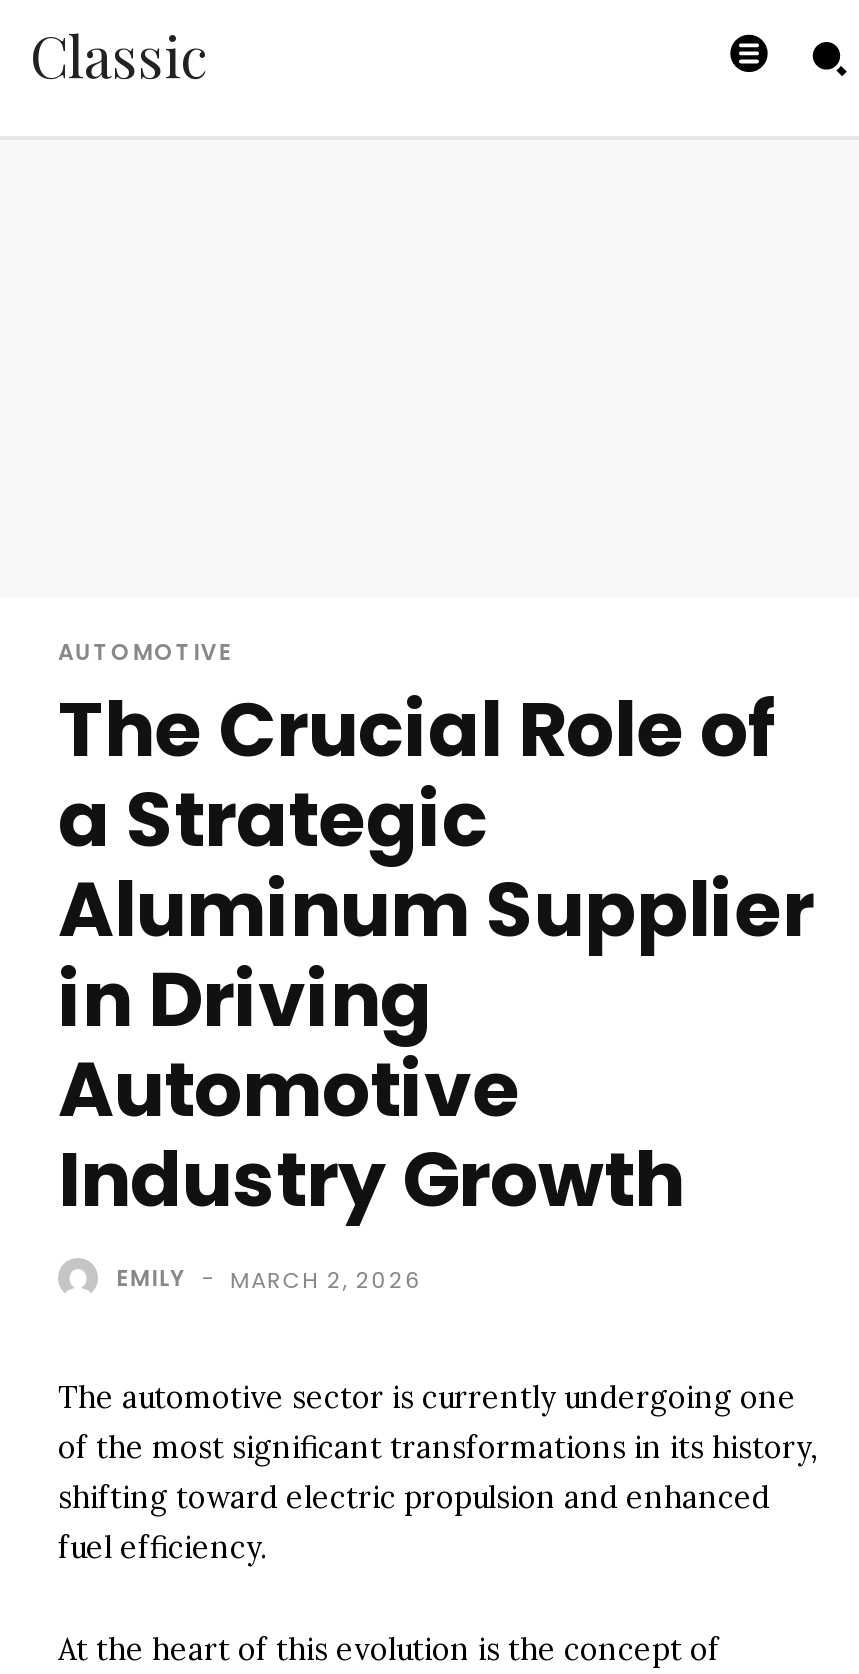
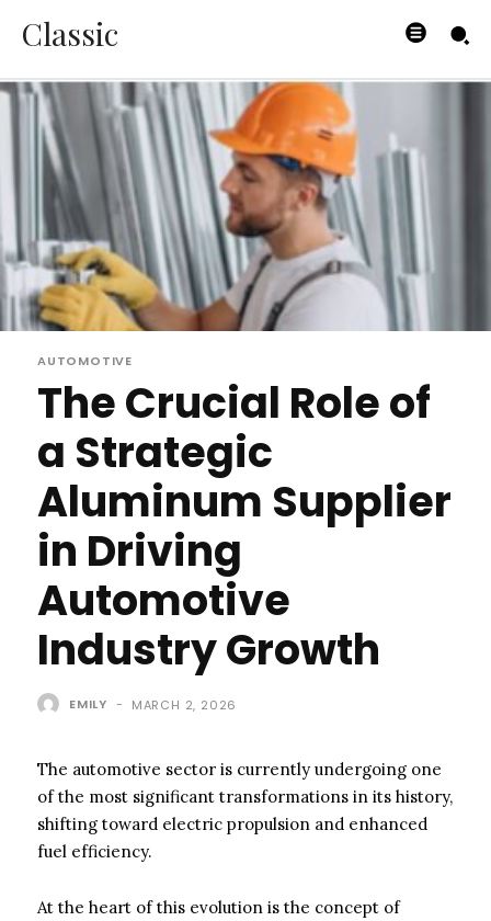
+ [image]
